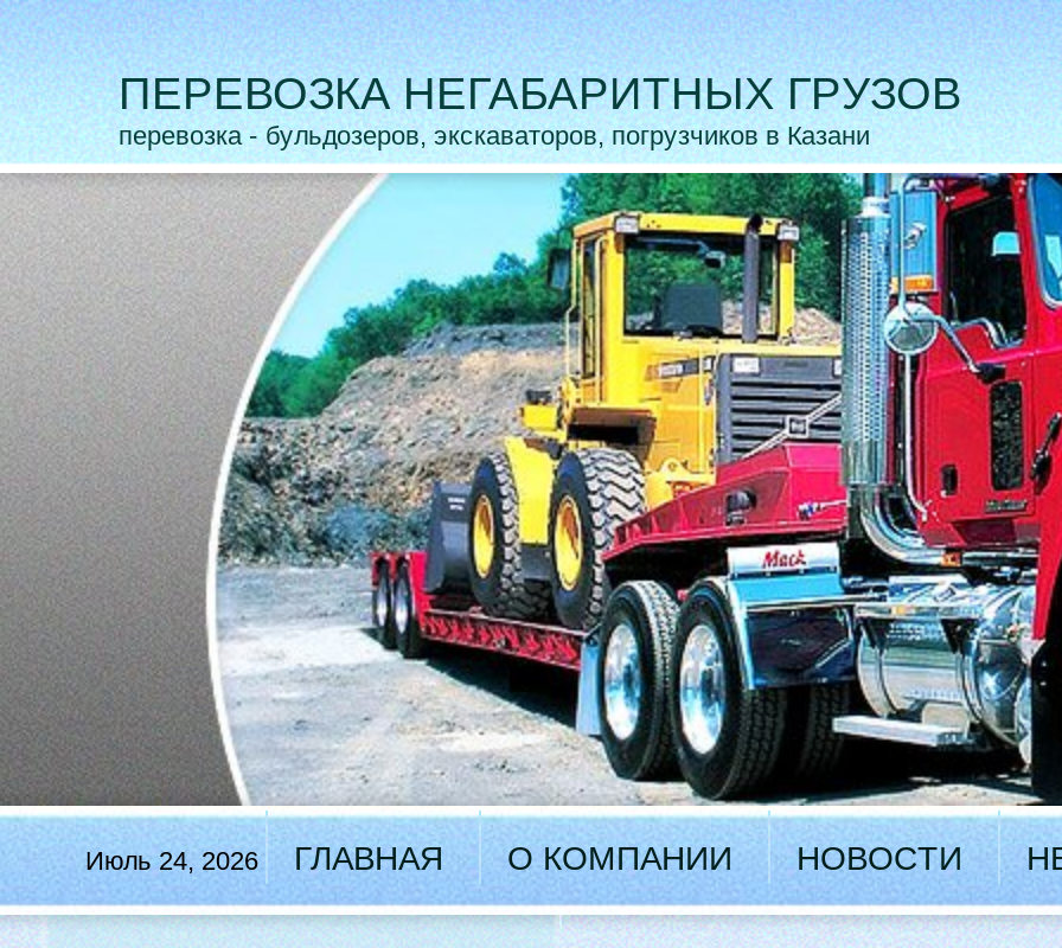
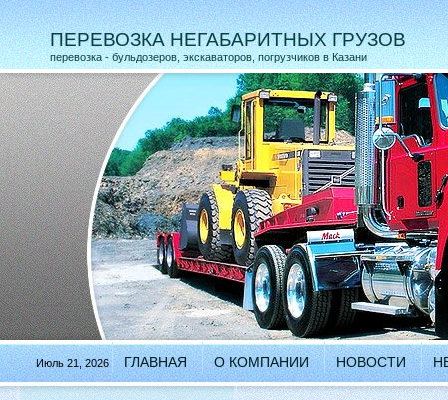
- Июль 24, 2026
+ Июль 21, 2026
